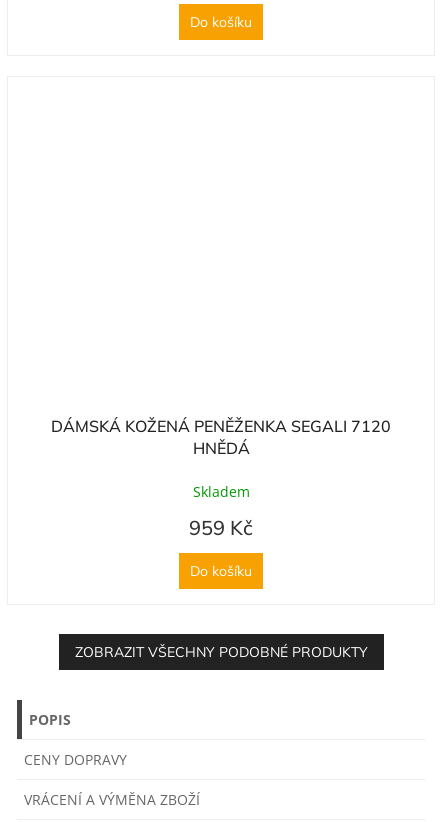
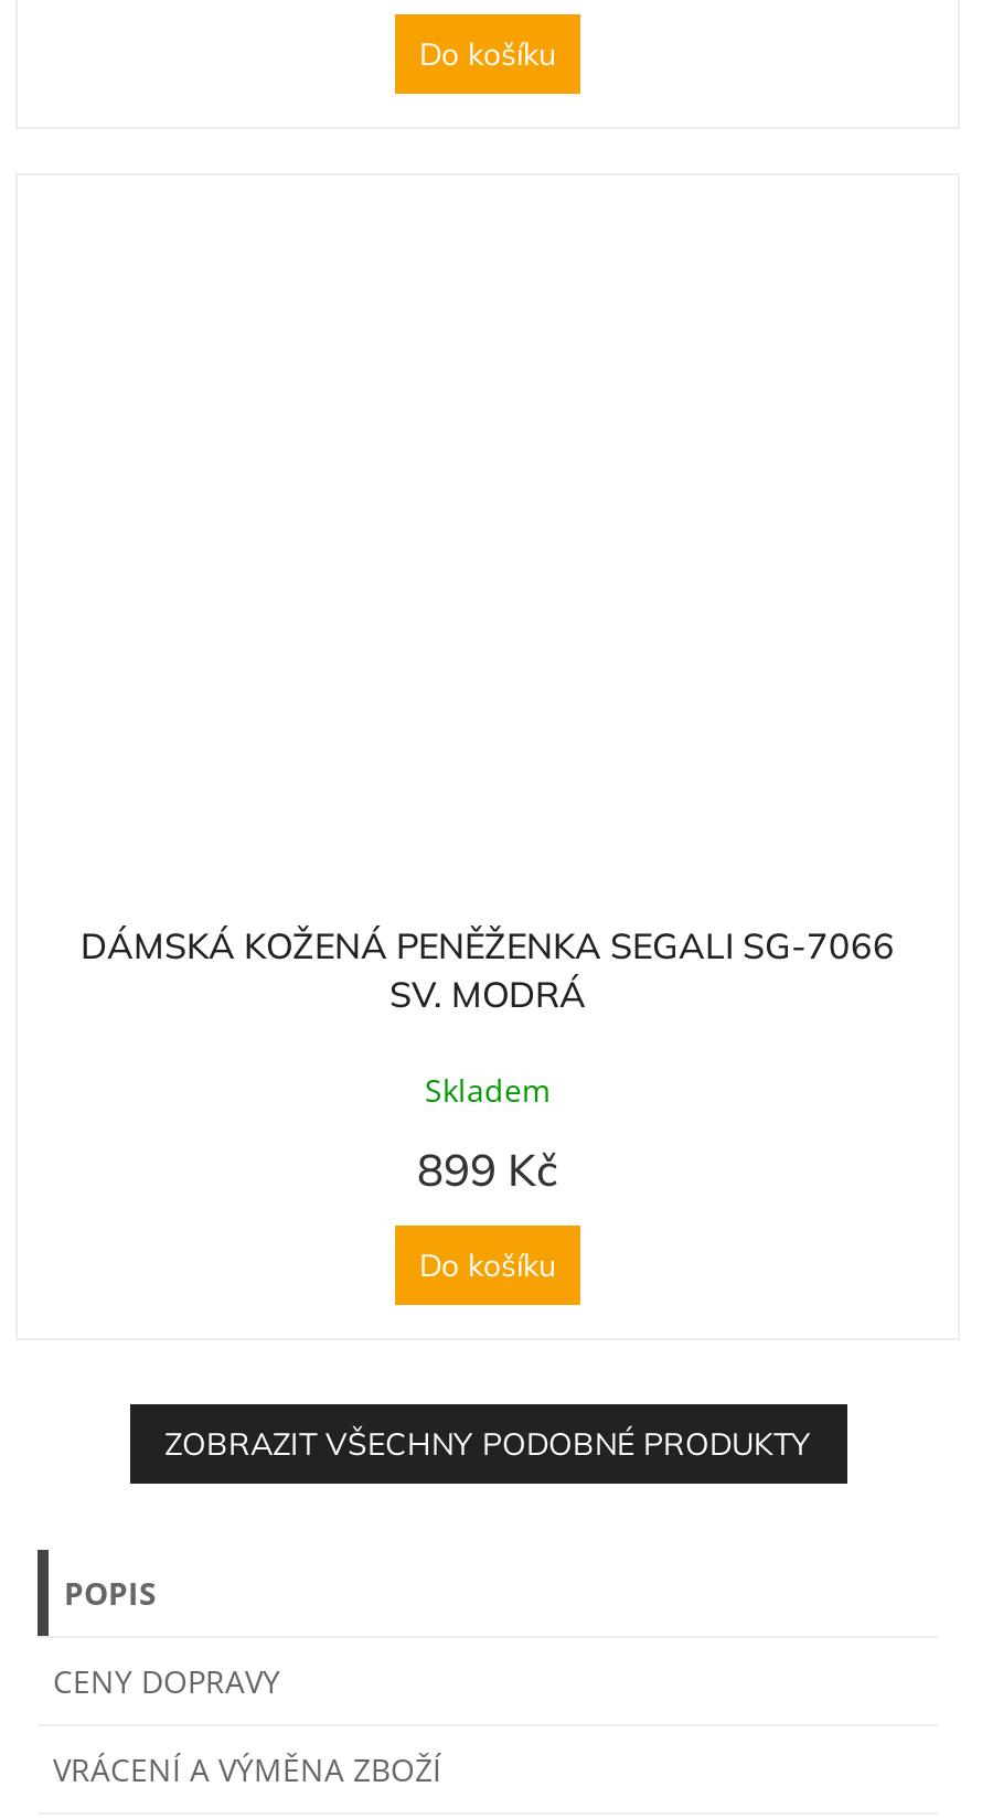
- DÁMSKÁ KOŽENÁ PENĚŽENKA SEGALI 7120
- HNĚDÁ
+ DÁMSKÁ KOŽENÁ PENĚŽENKA SEGALI SG-7066
+ SV. MODRÁ

- 959 Kč
+ 899 Kč
